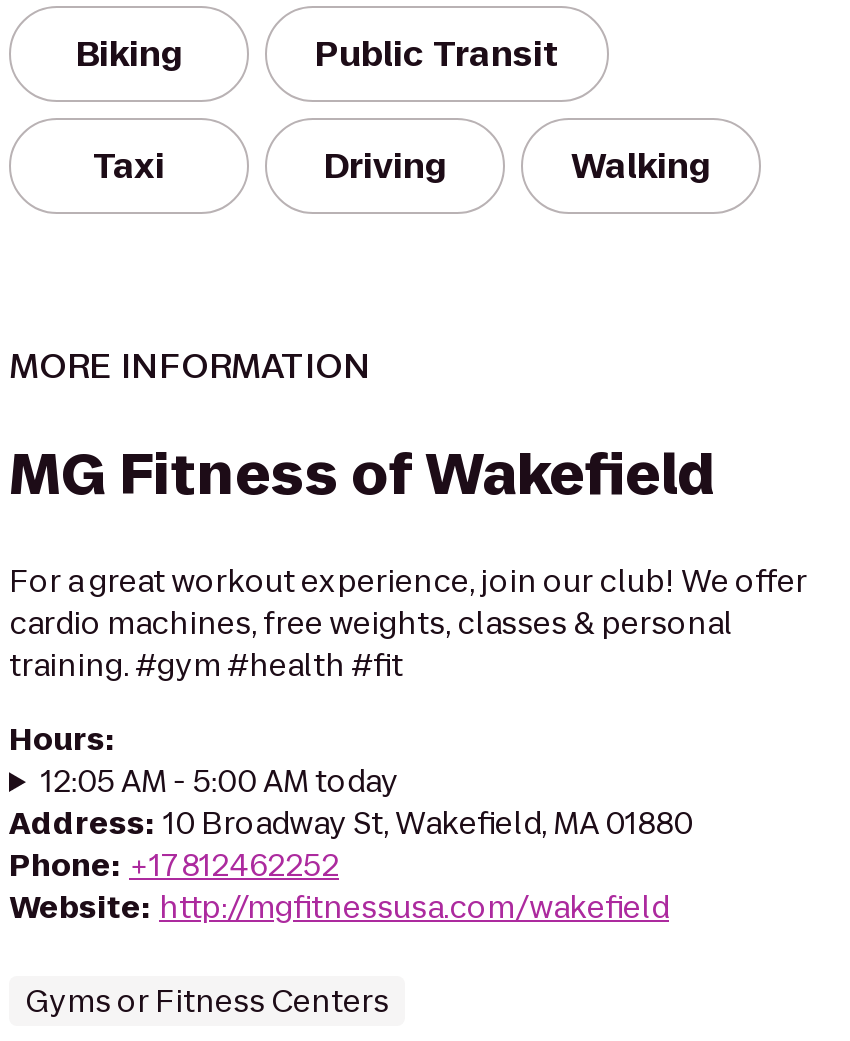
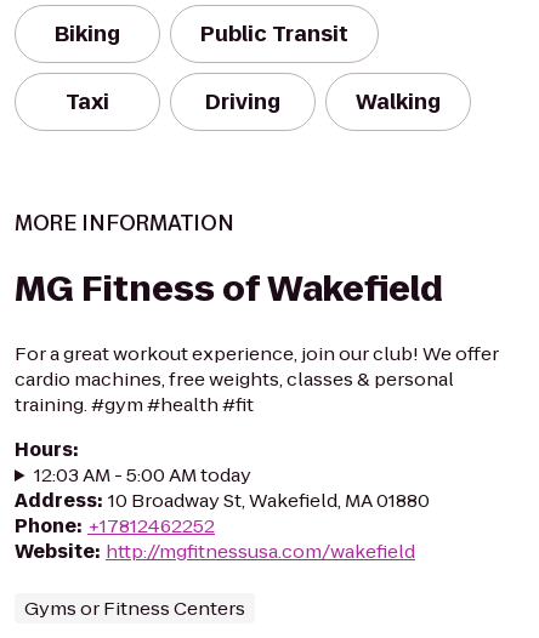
- 12:05 AM - 5:00 AM today
+ 12:03 AM - 5:00 AM today
